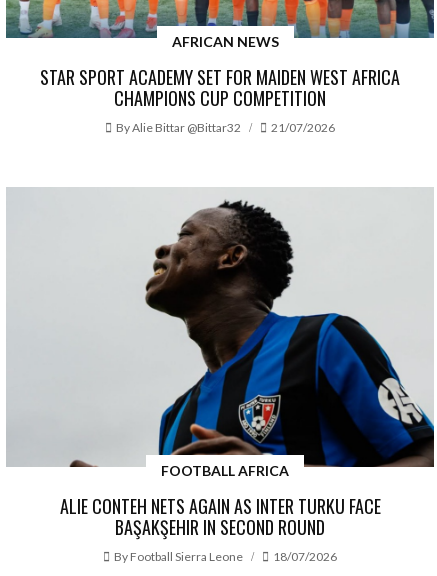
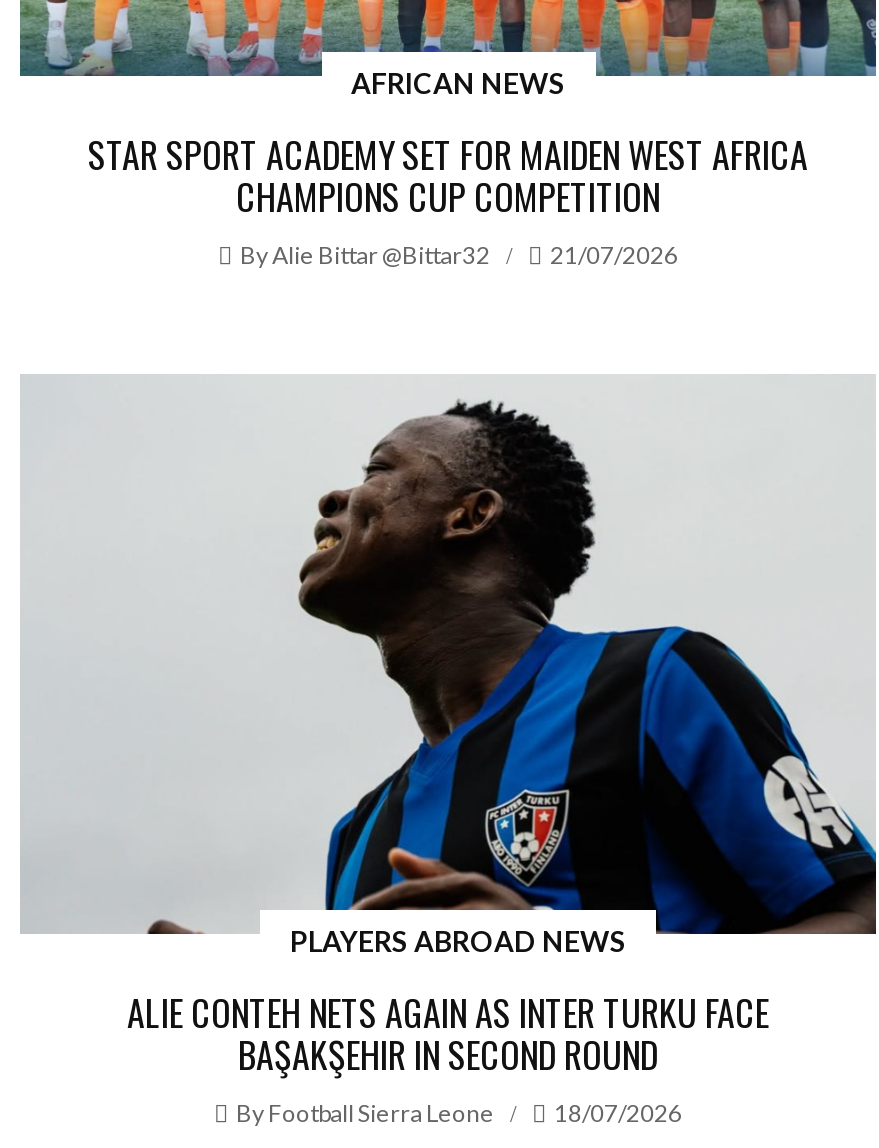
- FOOTBALL AFRICA
+ PLAYERS ABROAD NEWS
